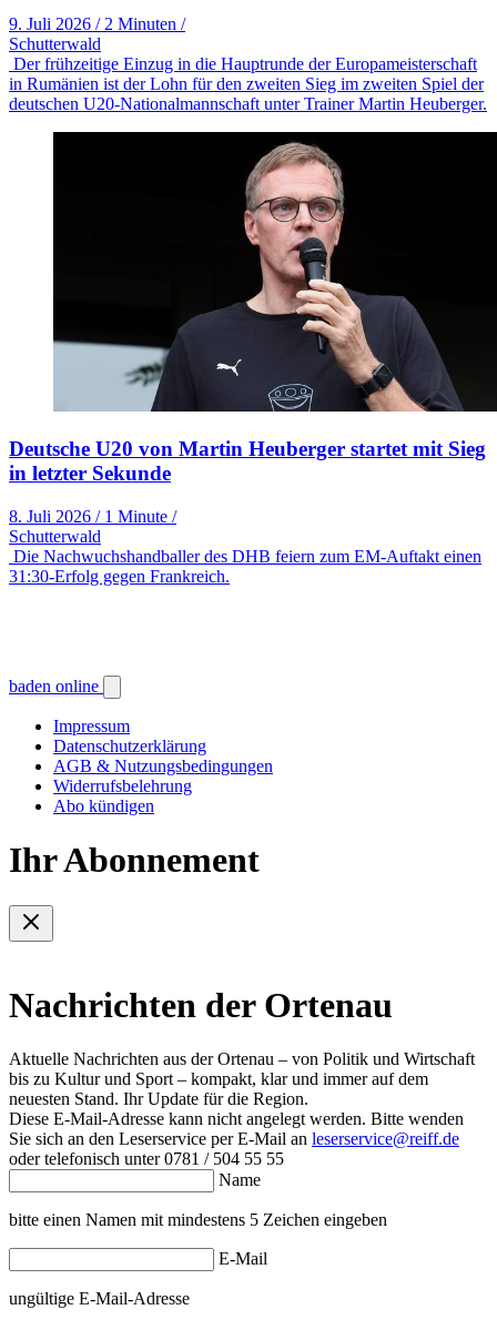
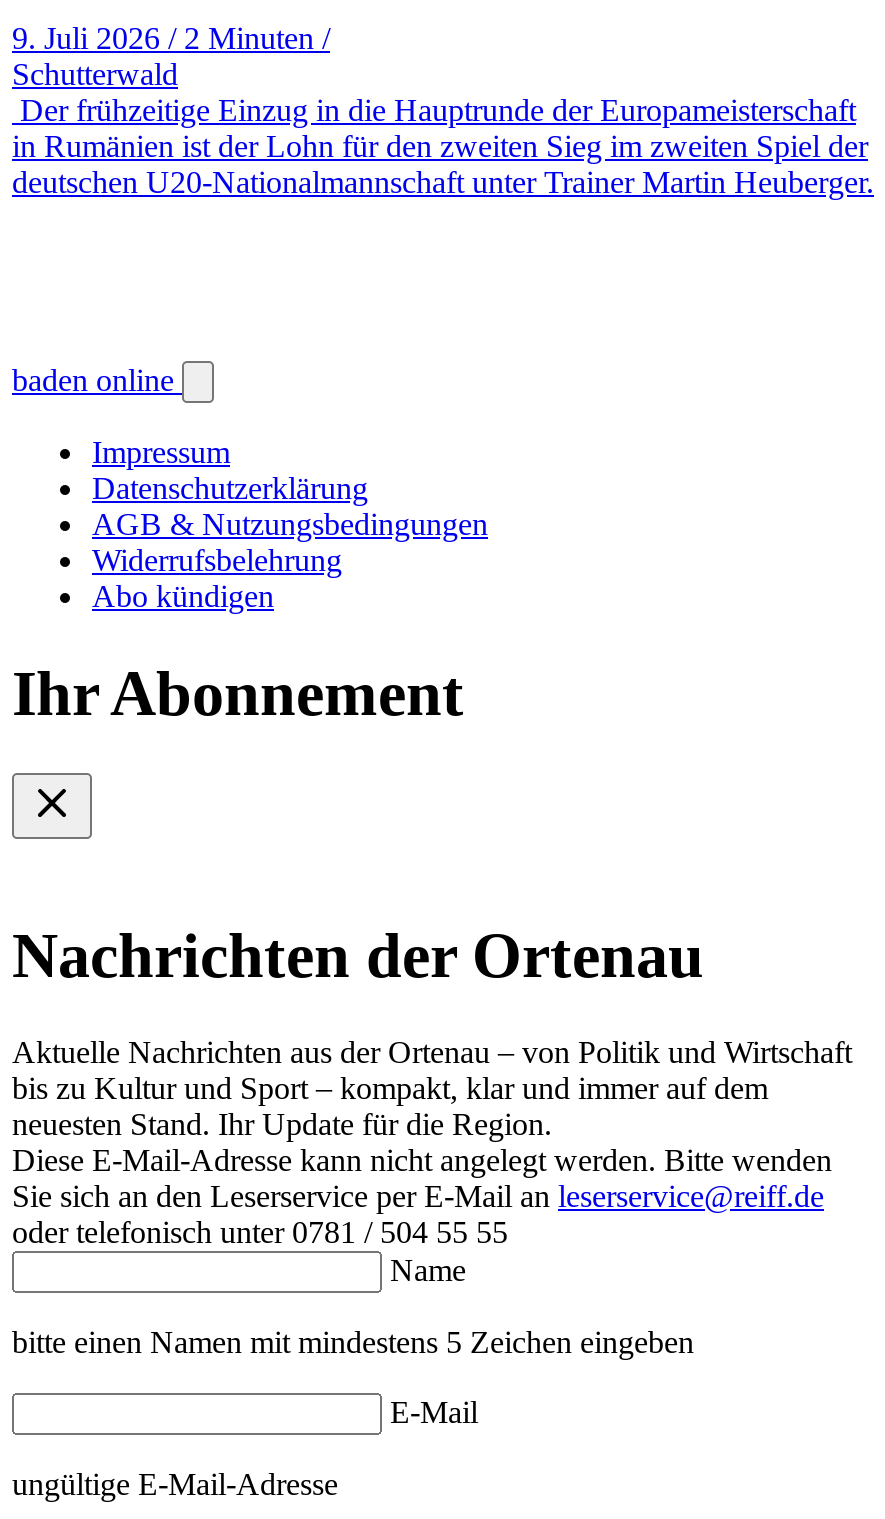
- [image]
- Deutsche U20 von Martin Heuberger startet mit Sieg
- in letzter Sekunde
- 8. Juli 2026 / 1 Minute /
- Schutterwald
- Die Nachwuchshandballer des DHB feiern zum EM-Auftakt einen
- 31:30-Erfolg gegen Frankreich.
